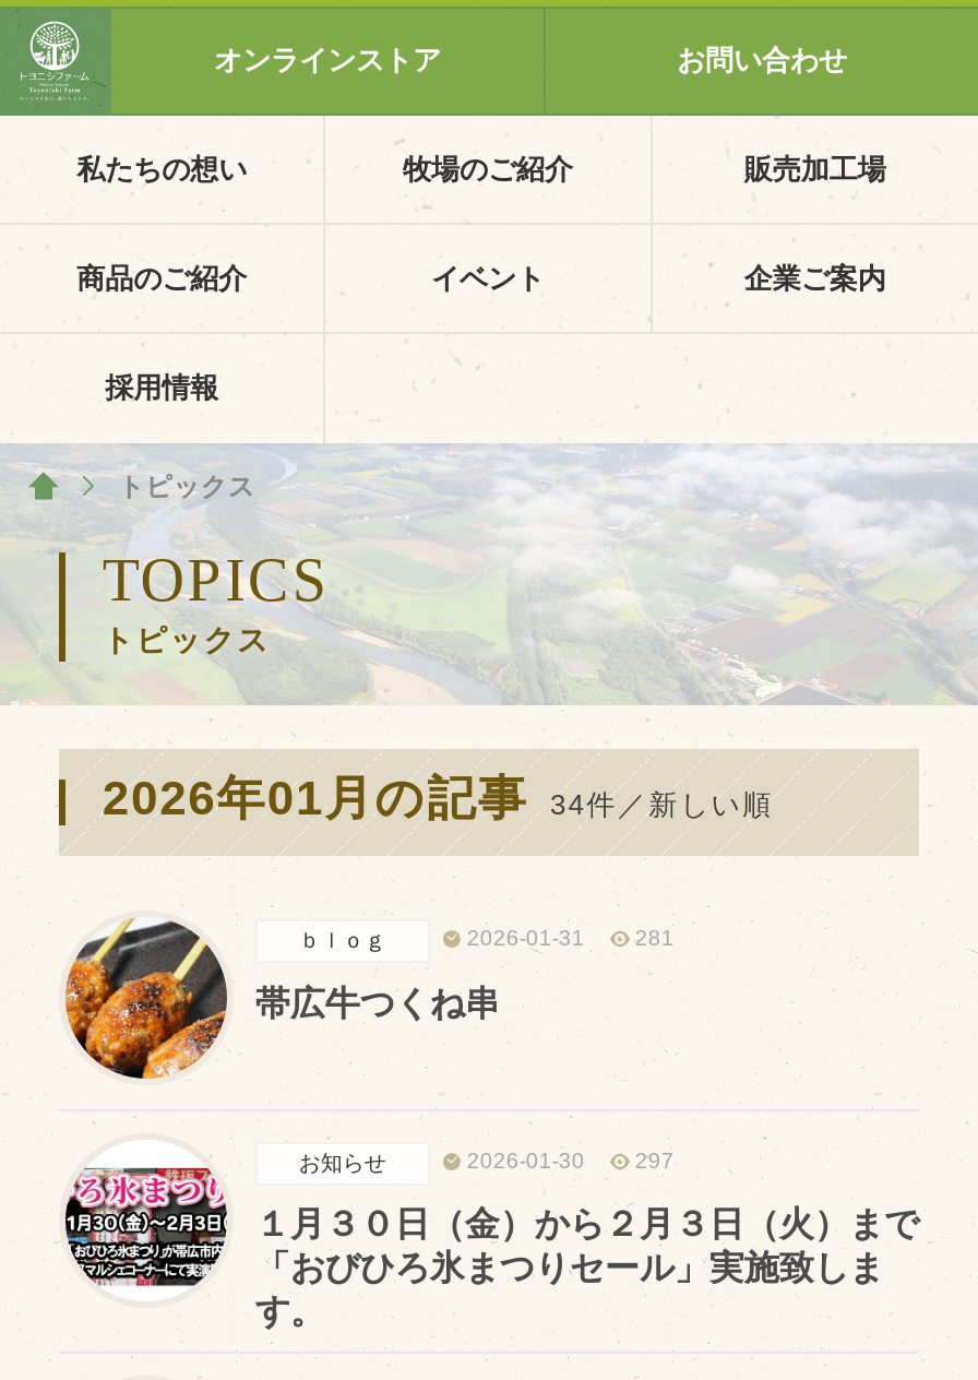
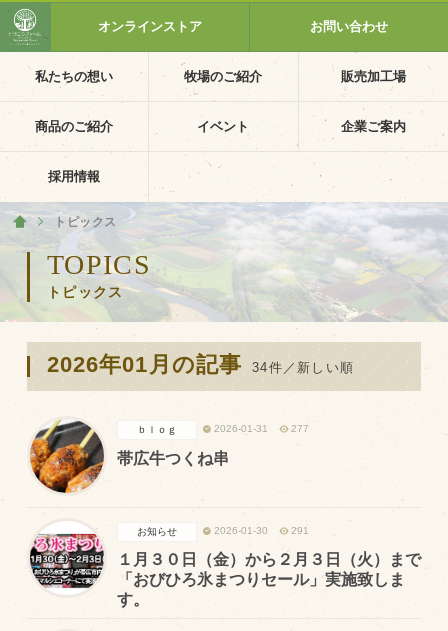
- 281
+ 277

- 297
+ 291
